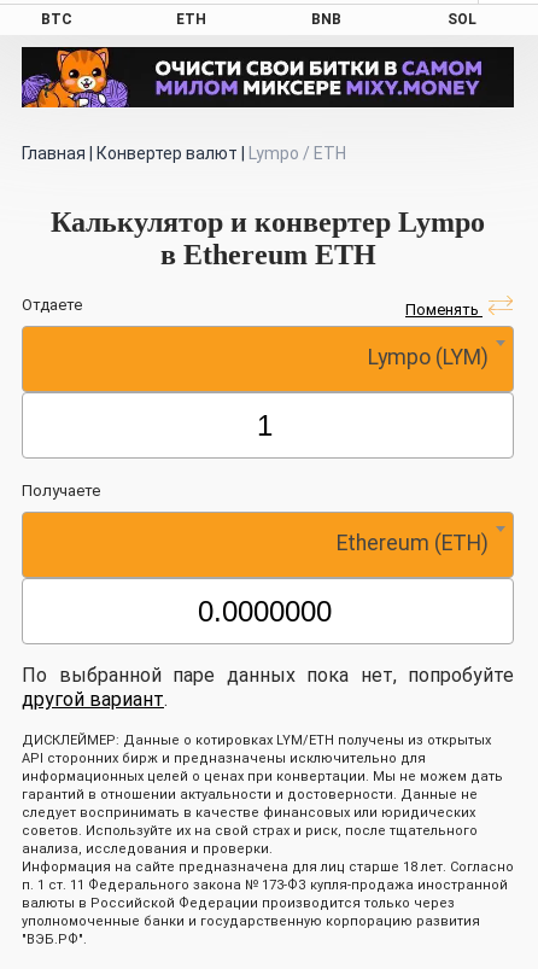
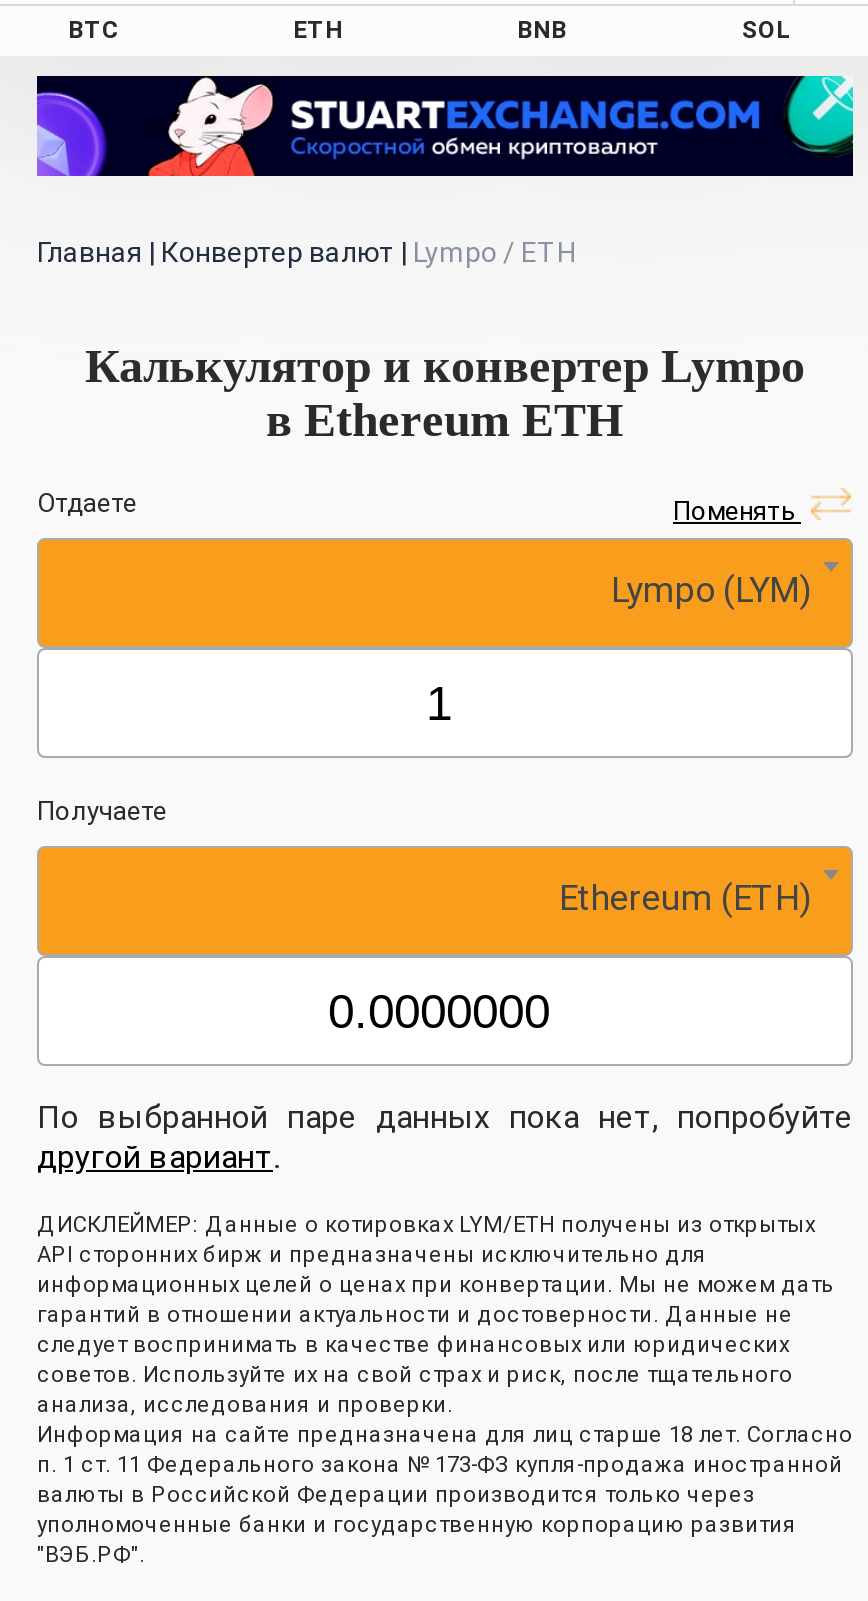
- [image]
+ [image]
